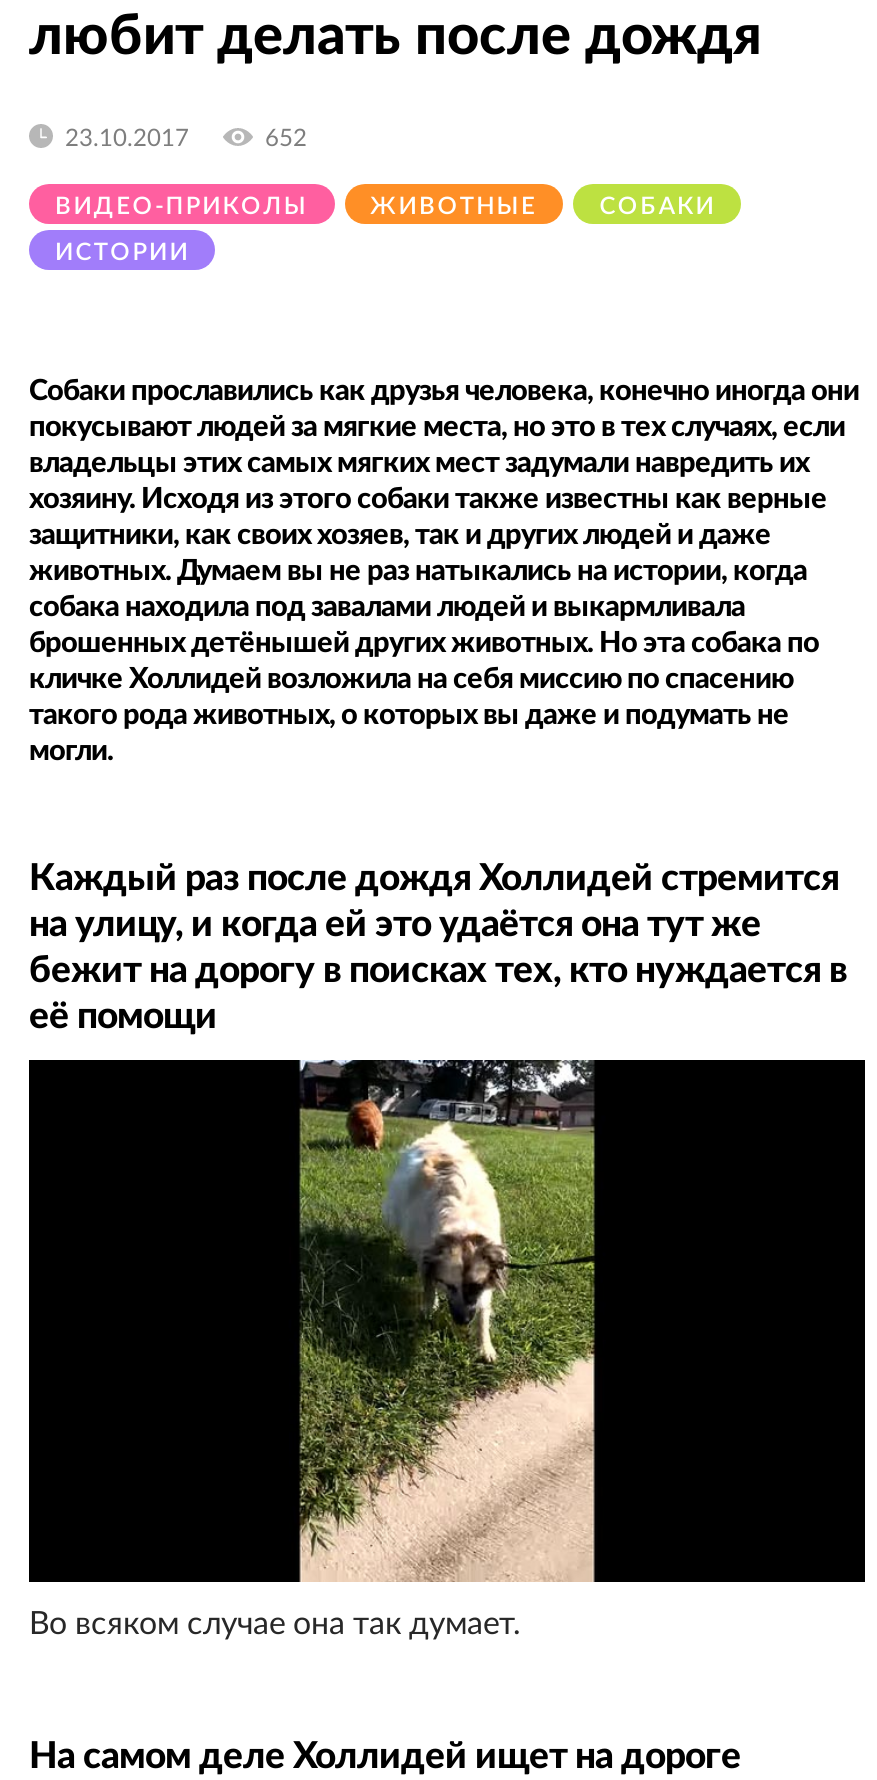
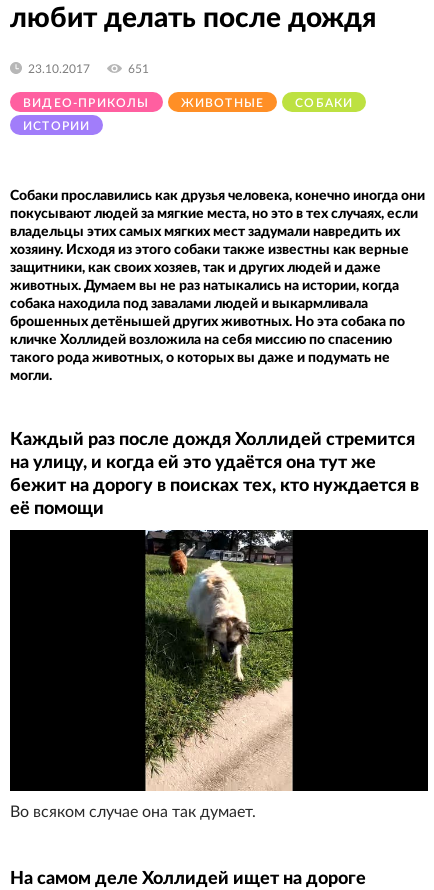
- 652
+ 651
